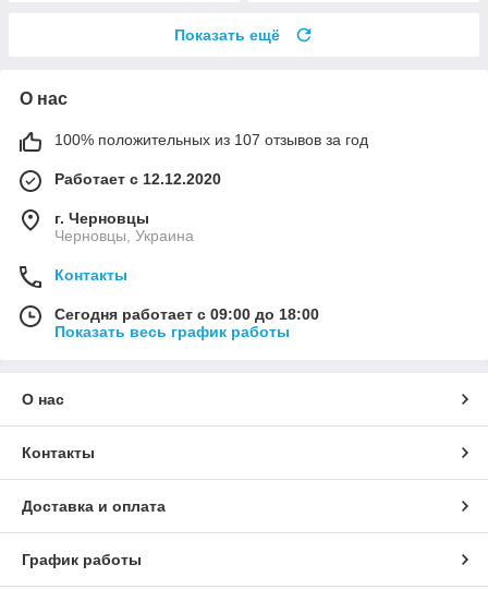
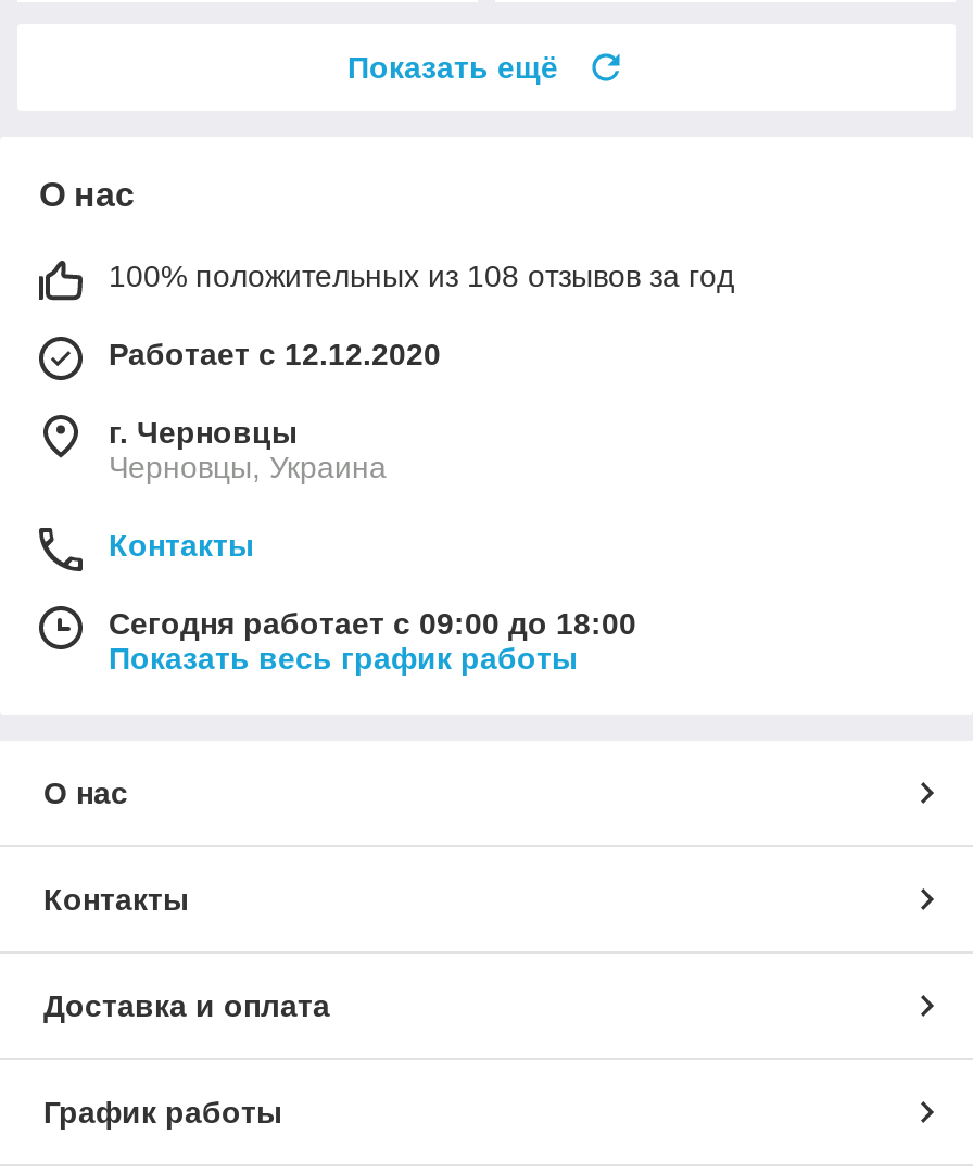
- 100% положительных из 107 отзывов за год
+ 100% положительных из 108 отзывов за год
